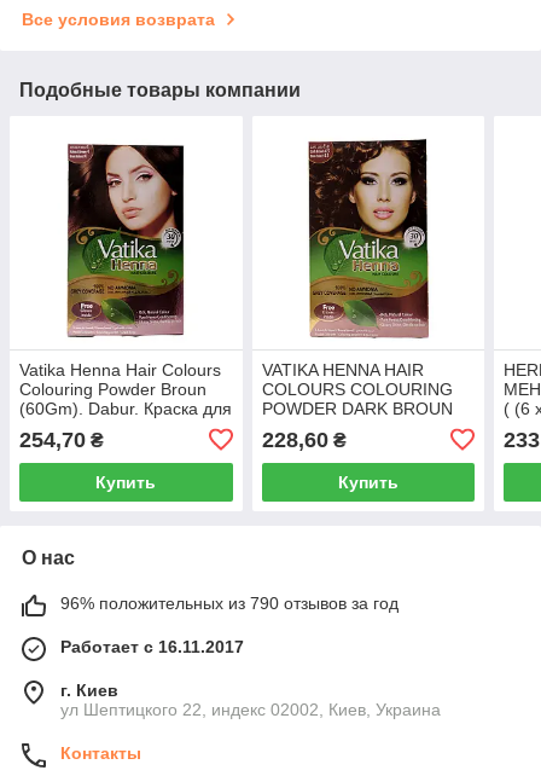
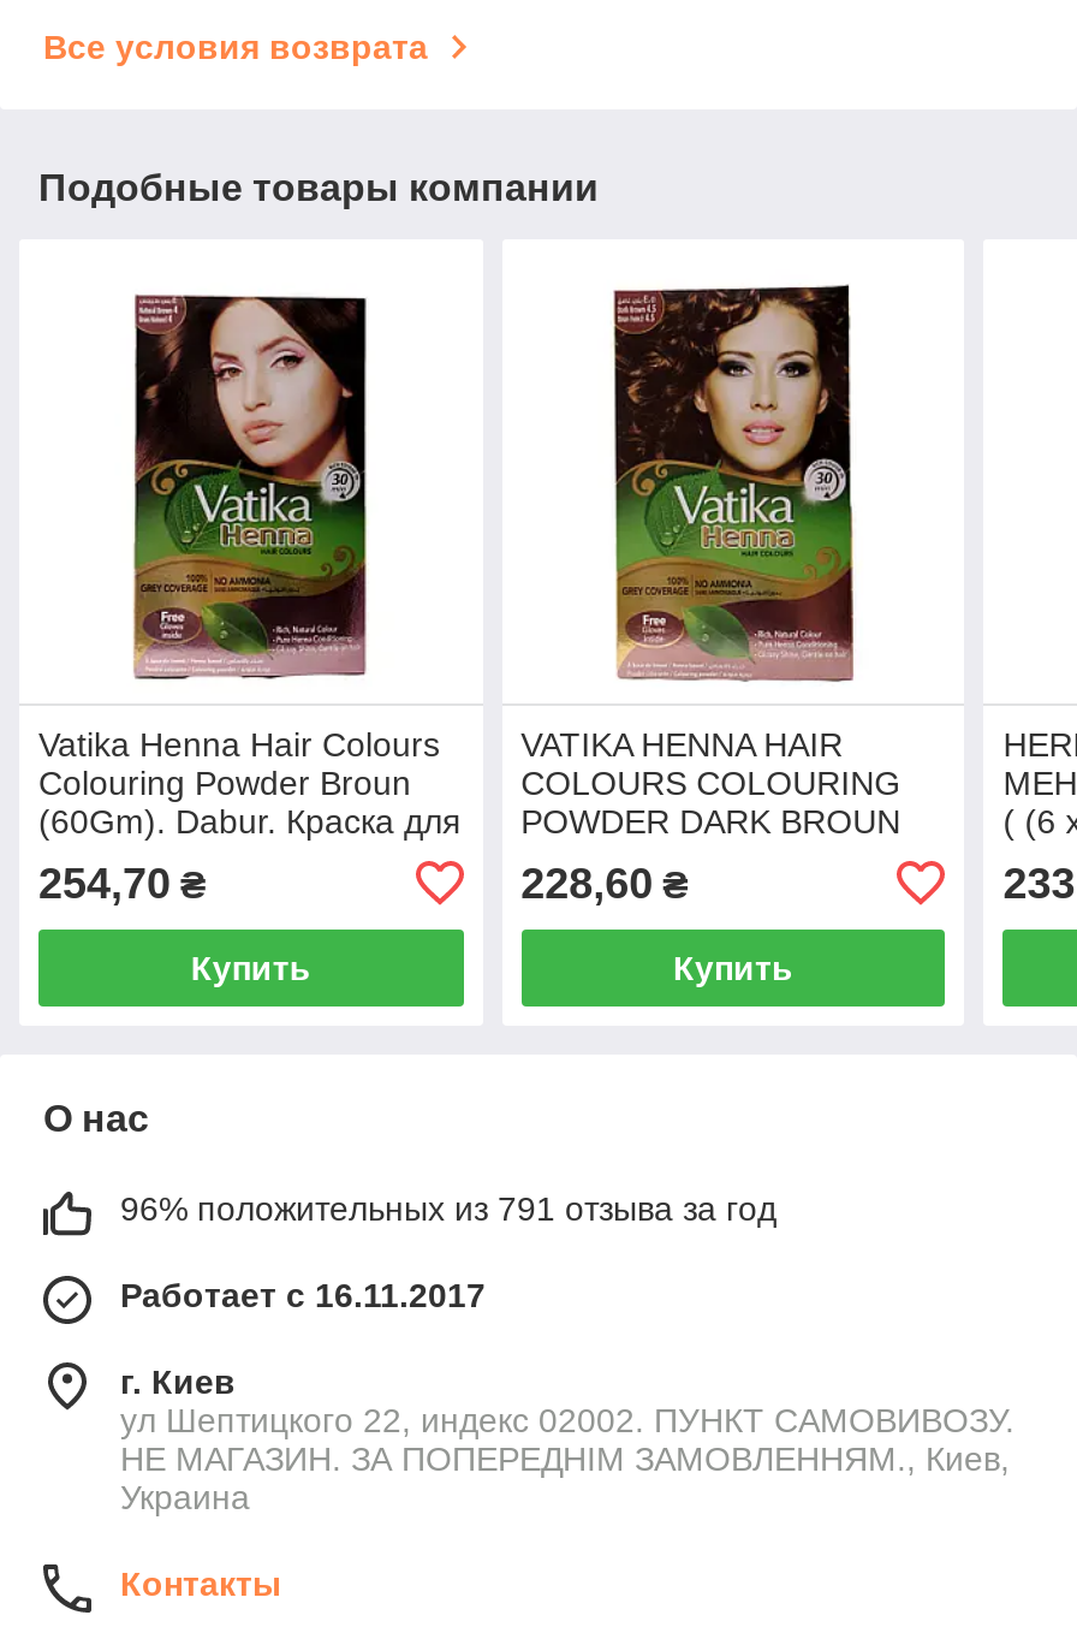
- 96% положительных из 790 отзывов за год
+ 96% положительных из 791 отзыва за год

- ул Шептицкого 22, индекс 02002, Киев, Украина
+ ул Шептицкого 22, индекс 02002. ПУНКТ САМОВИВОЗУ.
+ НЕ МАГАЗИН. ЗА ПОПЕРЕДНІМ ЗАМОВЛЕННЯМ., Киев,
+ Украина
